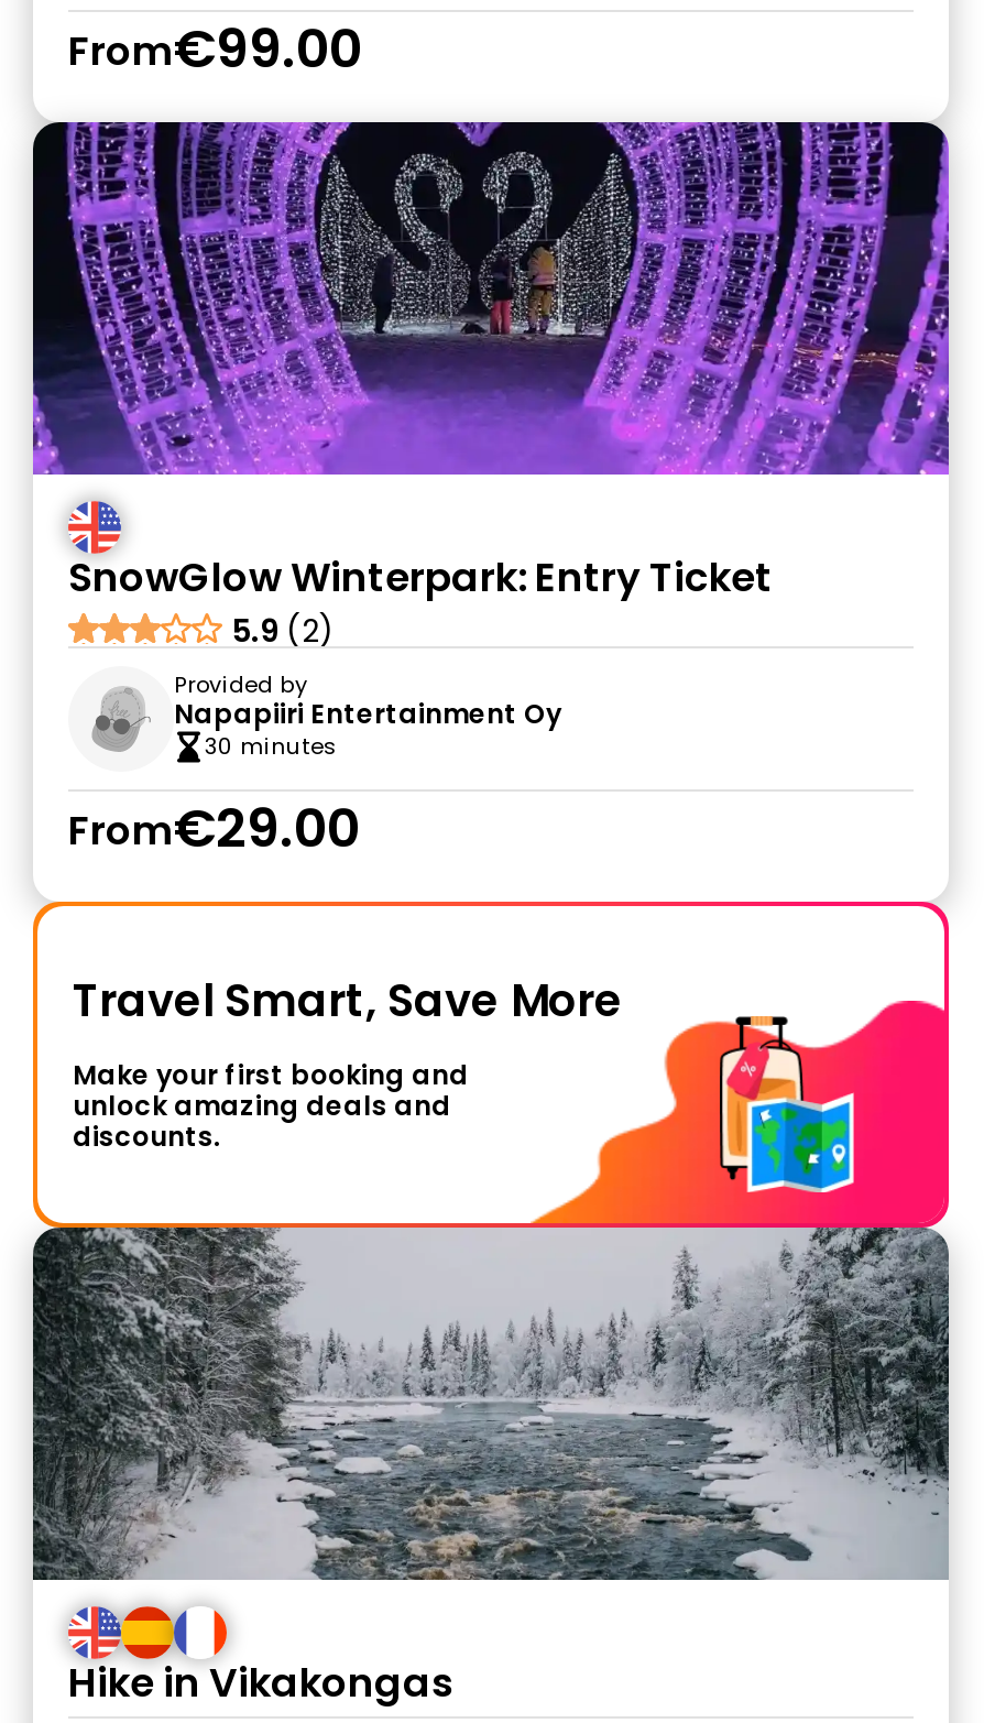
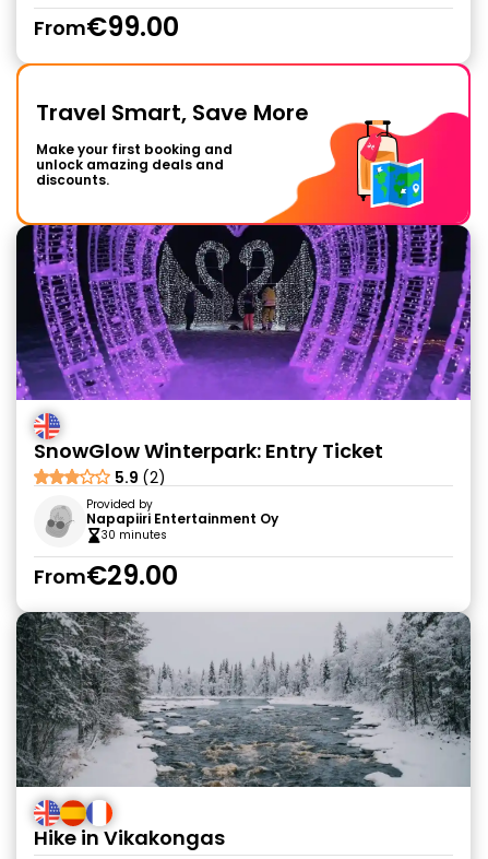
moved down: [image] | SnowGlow Winterpark: Entry Ticket | 5.9 (2) | Provided by | Napapiiri Entertainment Oy | 30 minutes | From€29.00

moved up: [image] | Travel Smart, Save More | Make your first booking and | unlock amazing deals and | discounts.
